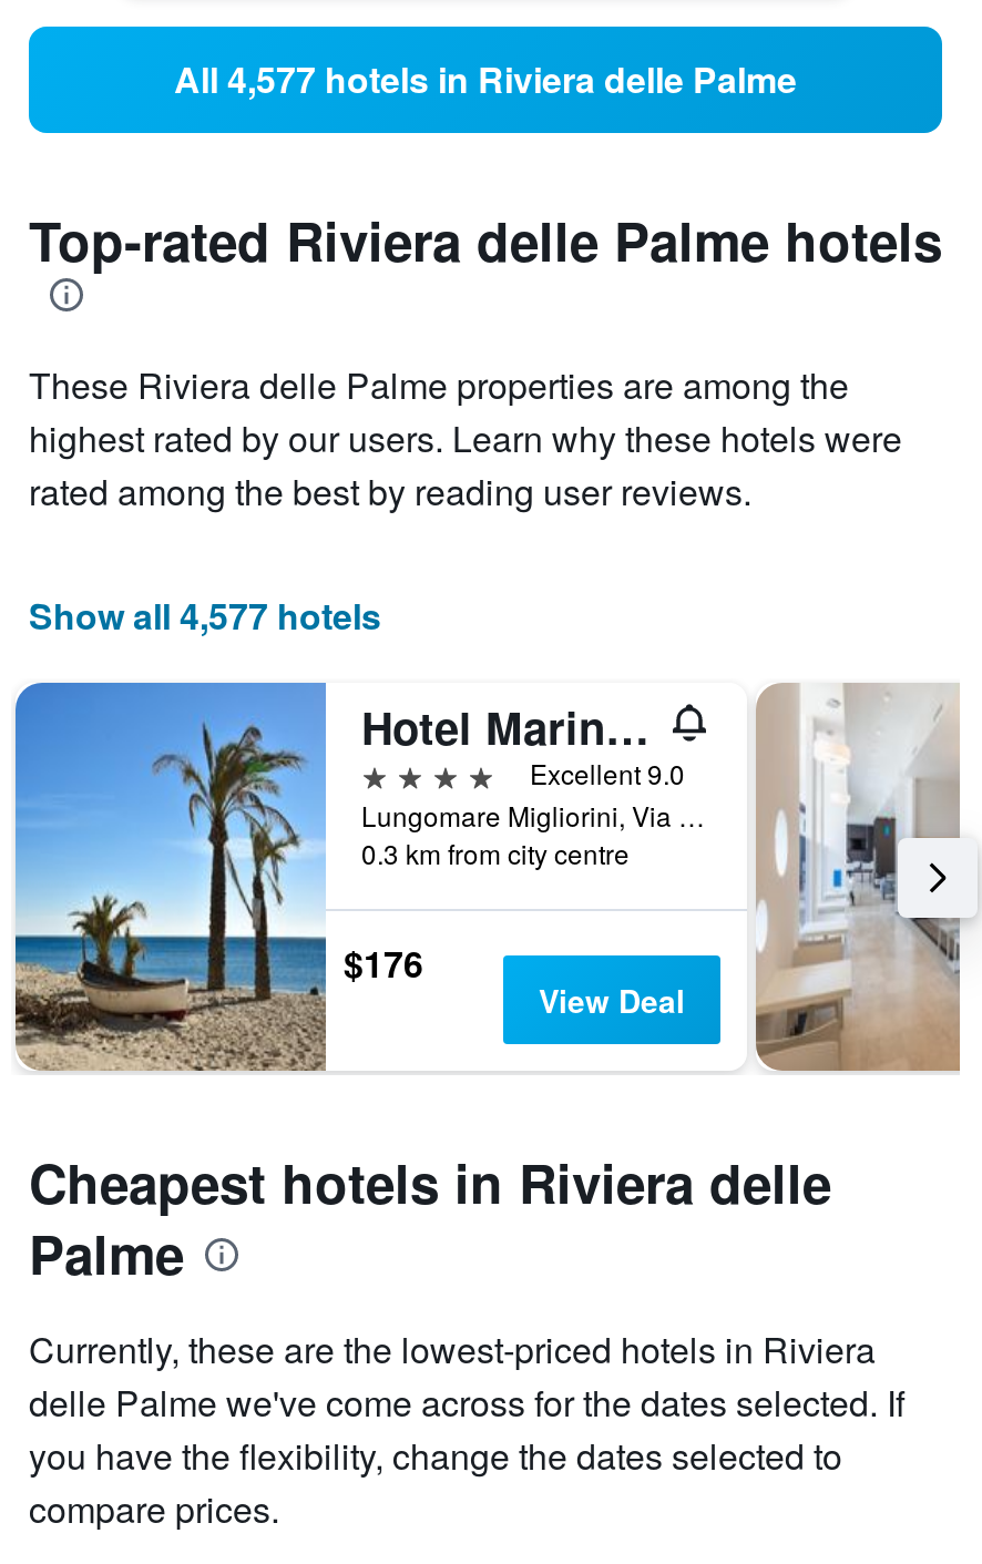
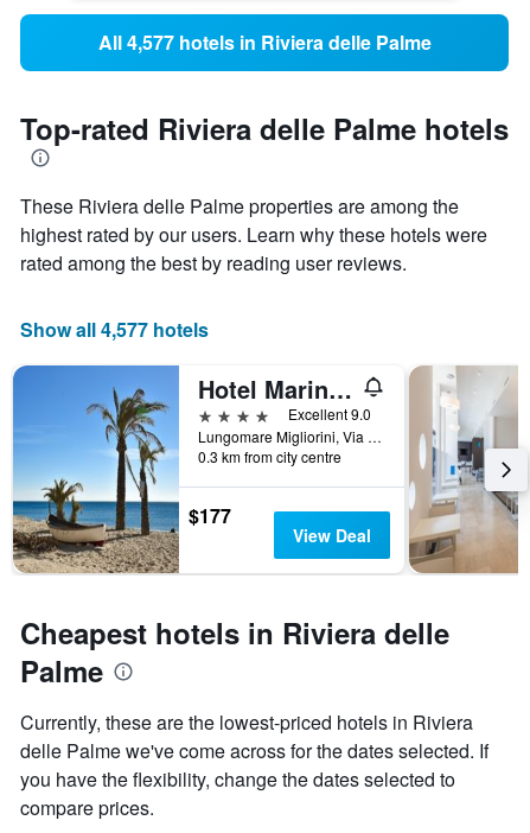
- $176
+ $177
